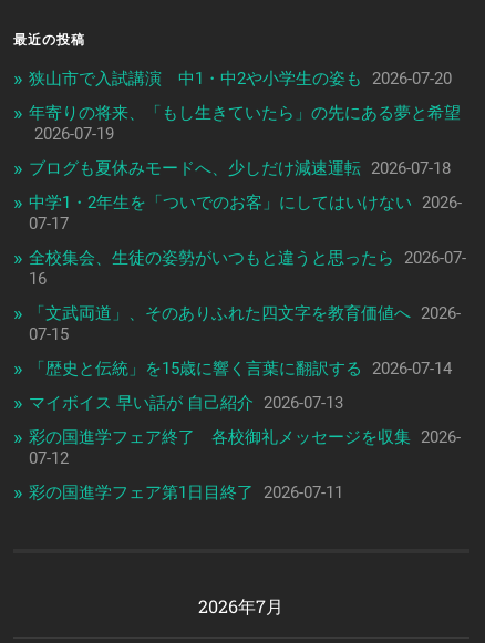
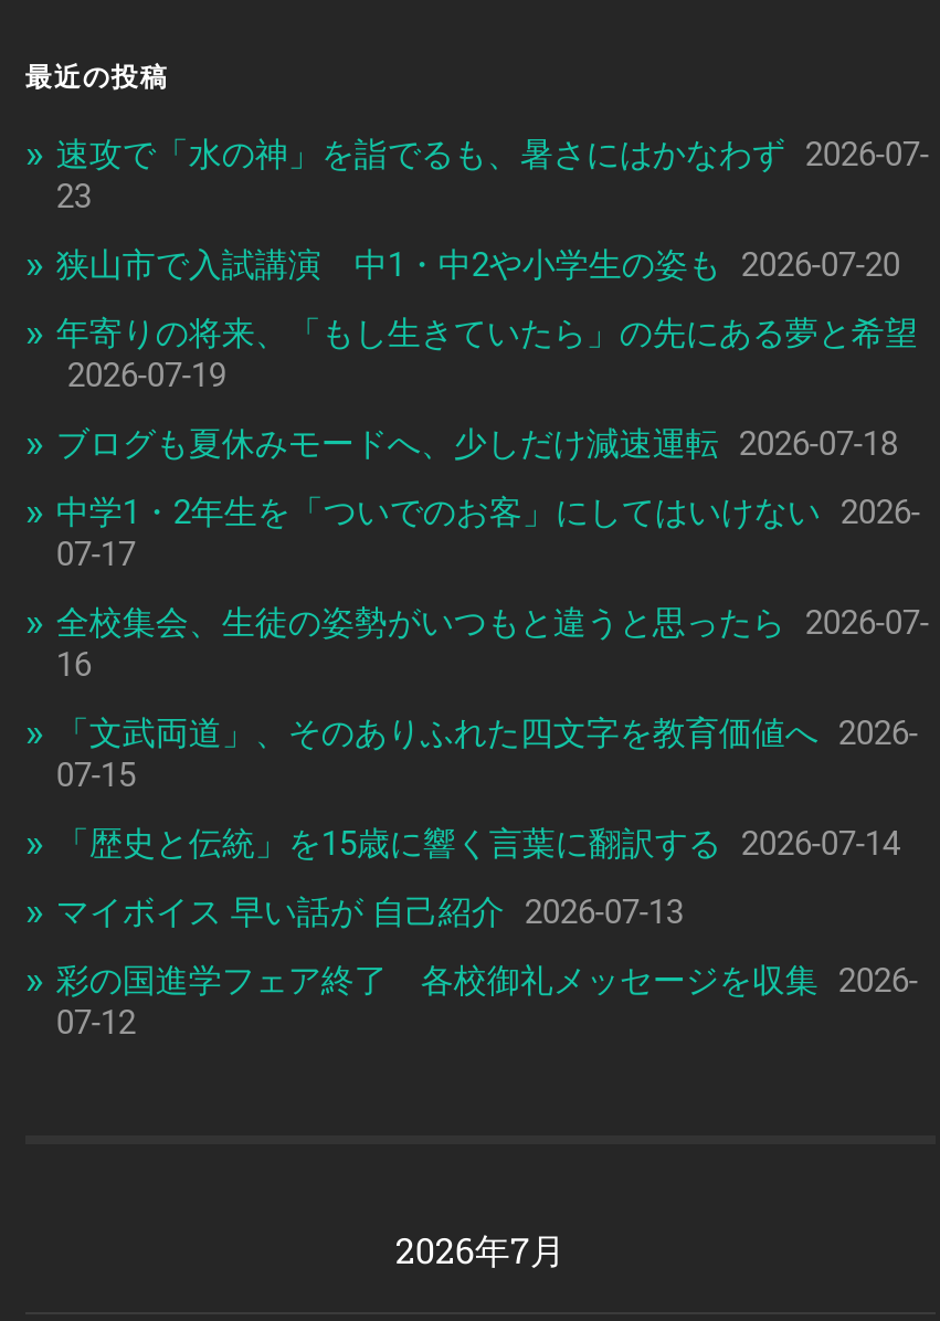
+ 速攻で「水の神」を詣でるも、暑さにはかなわず 2026-07-
+ 23

moved down: 狭山市で入試講演 中1・中2や小学生の姿も 2026-07-20 | 年寄りの将来、「もし生きていたら」の先にある夢と希望 | 2026-07-19 | ... | 彩の国進学フェア終了 各校御礼メッセージを収集 2026- | 07-12

- 彩の国進学フェア第1日目終了 2026-07-11
